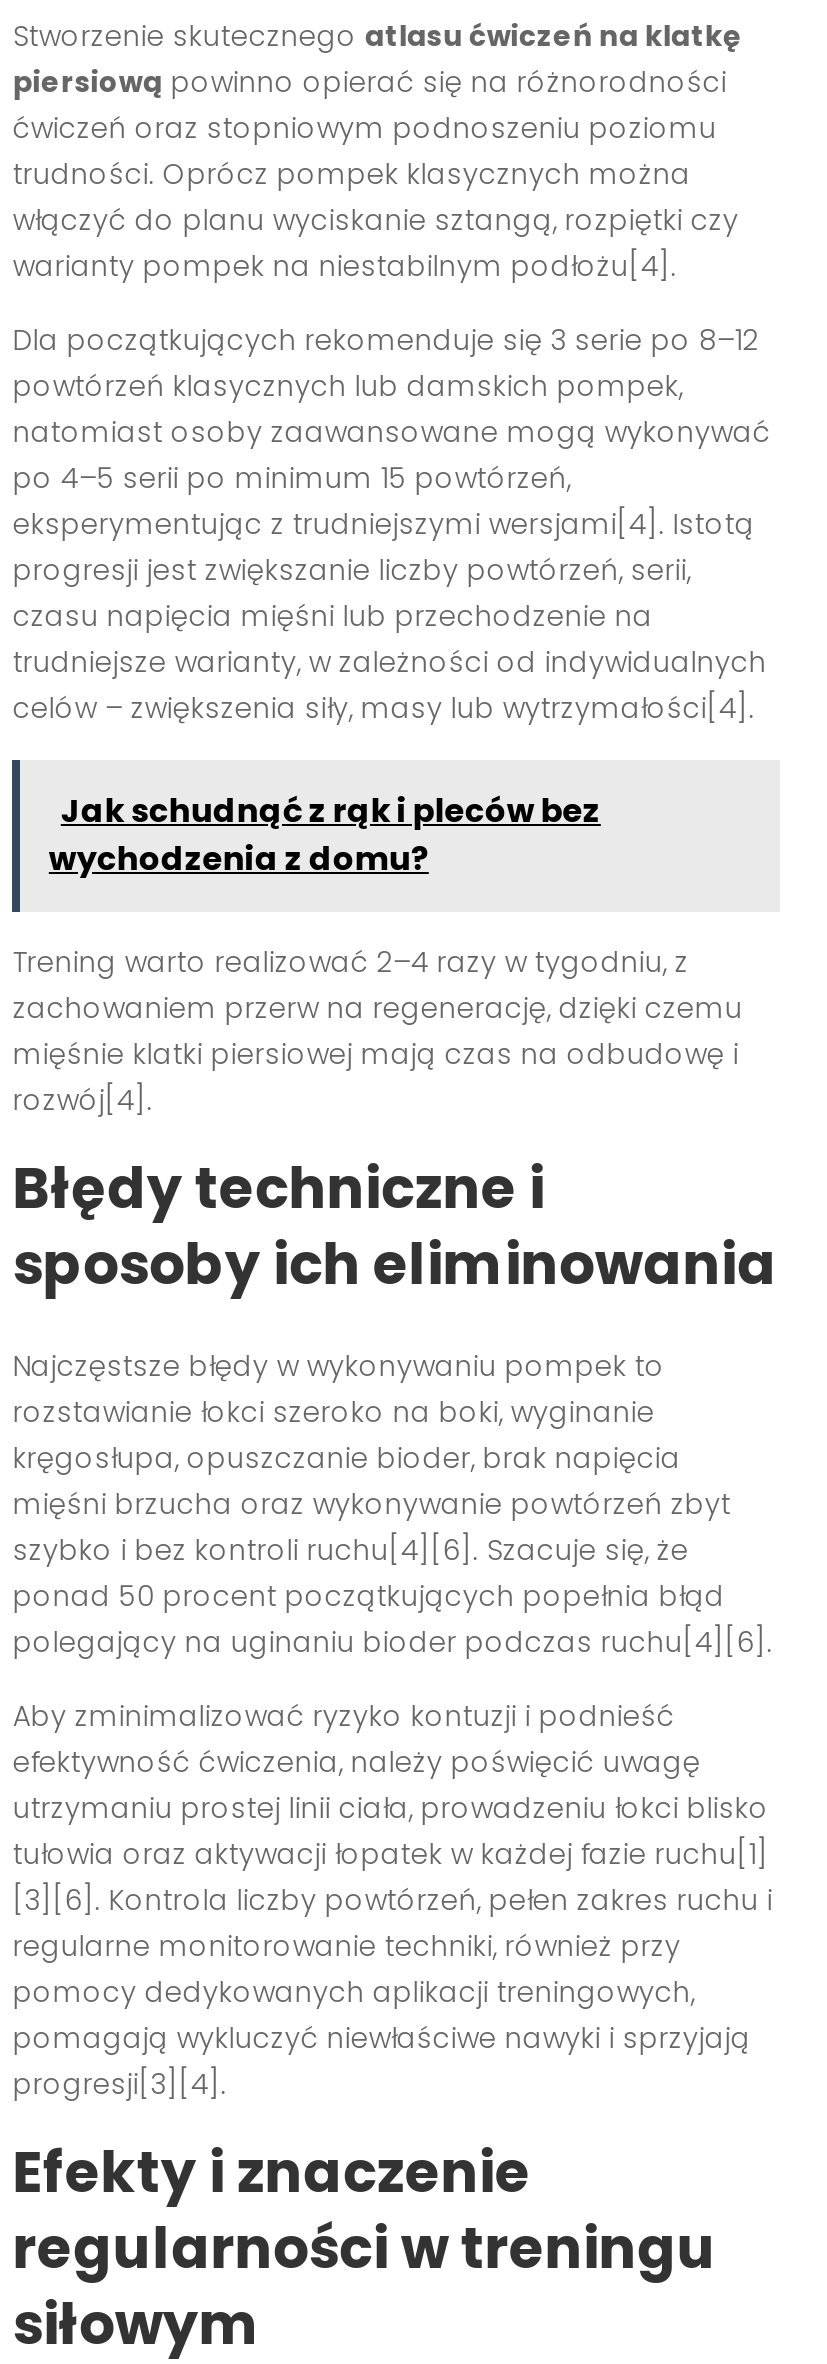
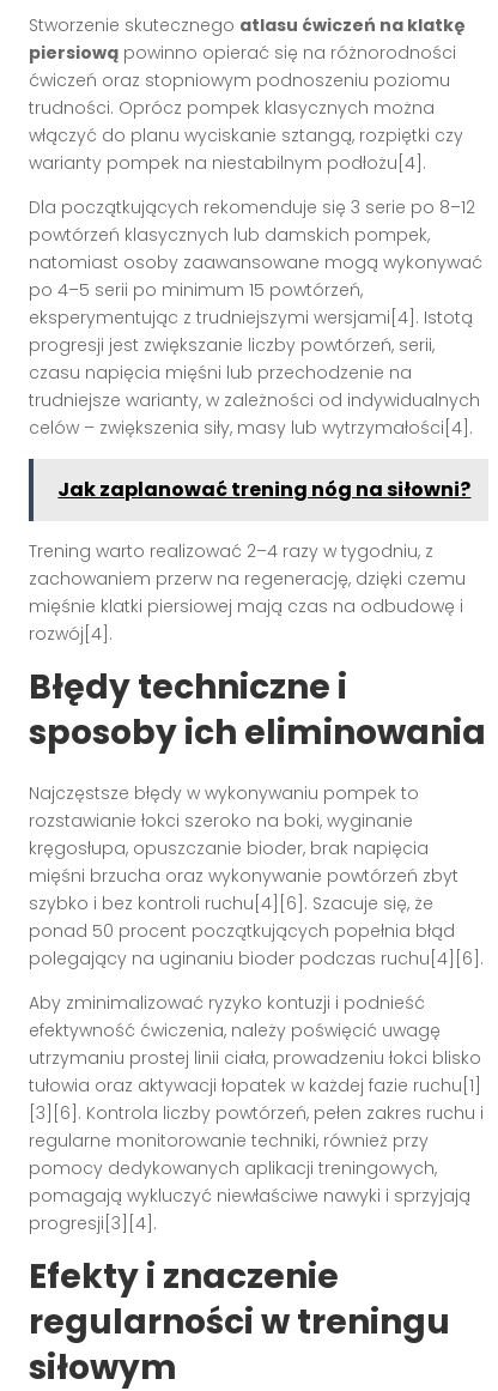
- Jak schudnąć z rąk i pleców bez
- wychodzenia z domu?
+ Jak zaplanować trening nóg na siłowni?
